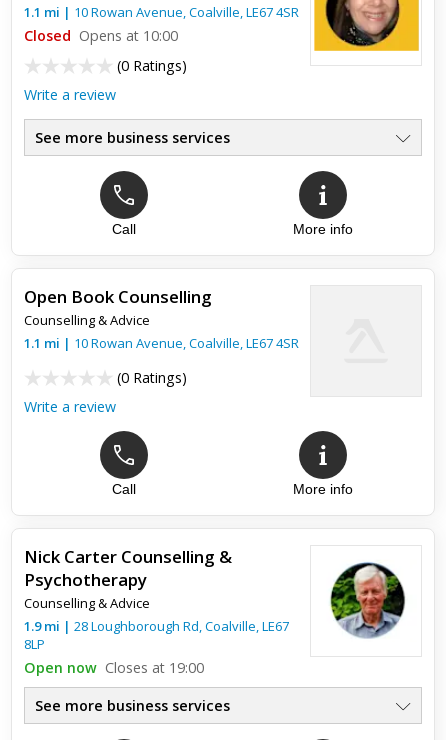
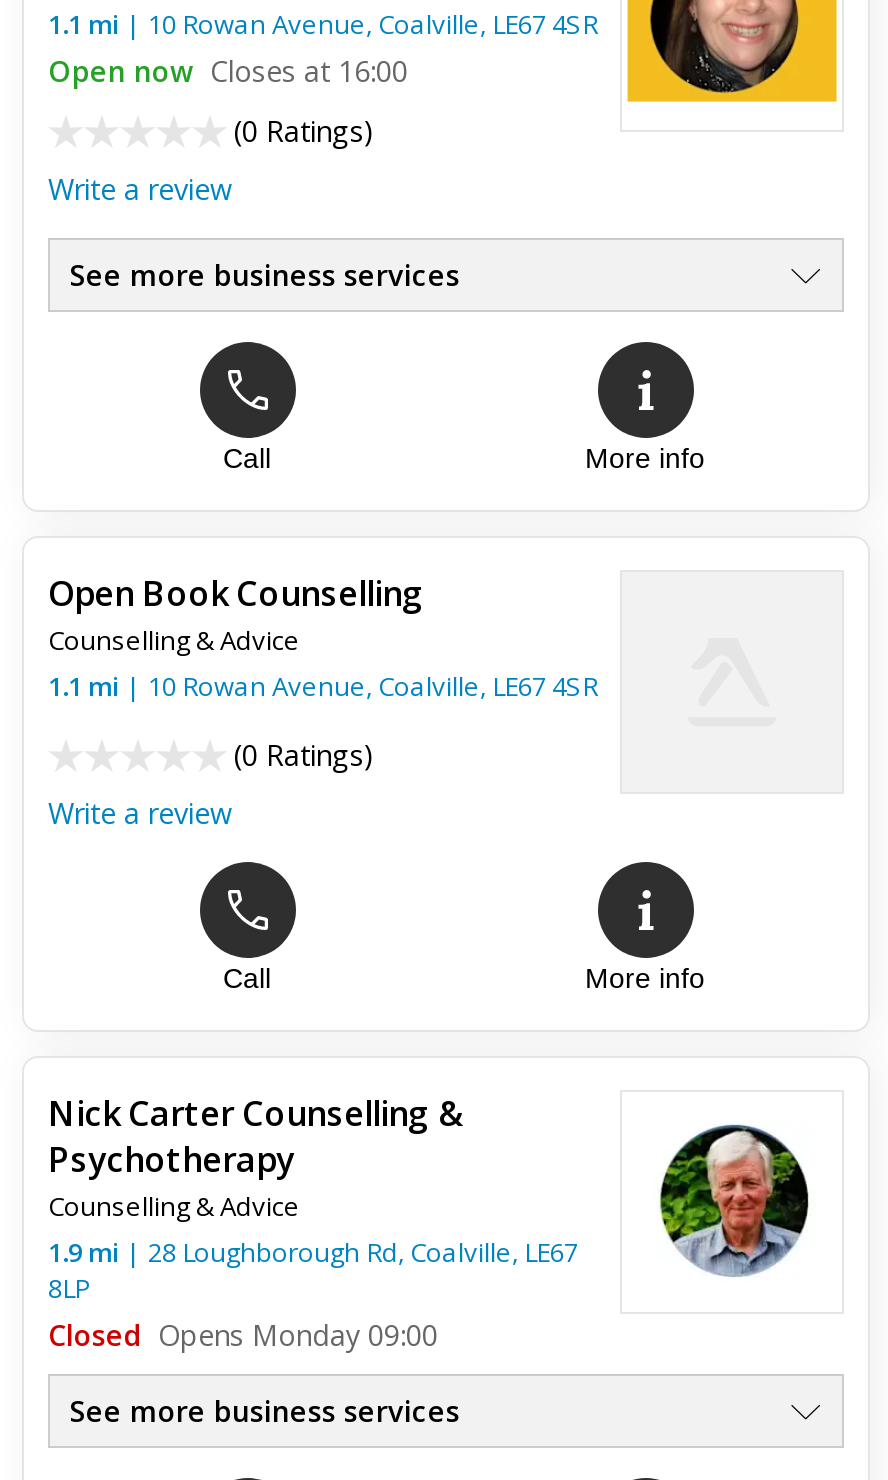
- Closed Opens at 10:00
+ Open now Closes at 16:00

- Open now Closes at 19:00
+ Closed Opens Monday 09:00
